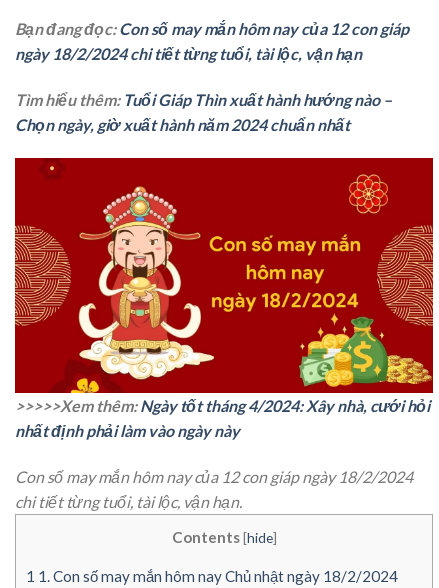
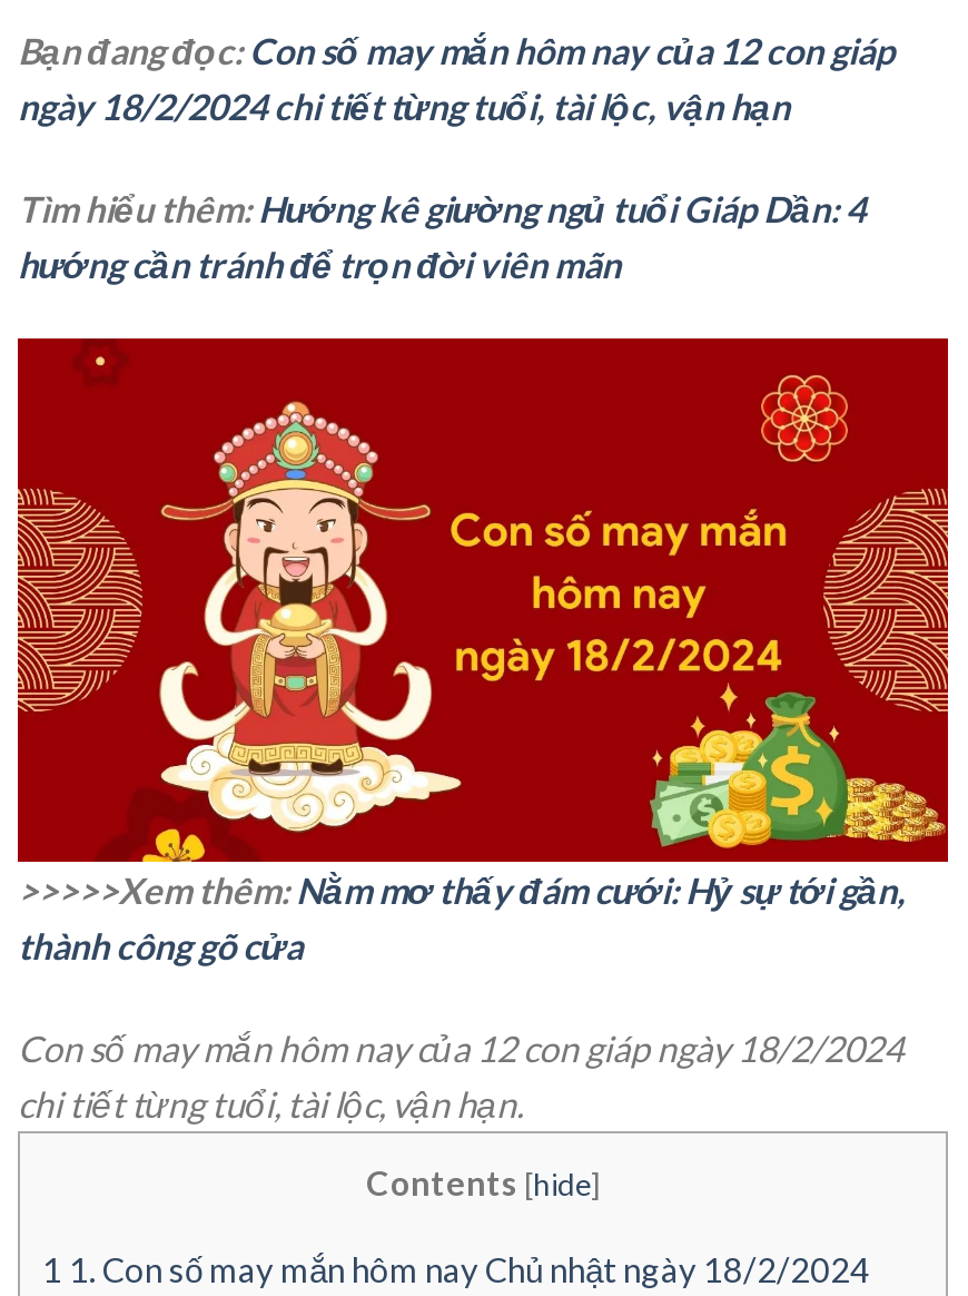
- Tìm hiểu thêm: Tuổi Giáp Thìn xuất hành hướng nào –
- Chọn ngày, giờ xuất hành năm 2024 chuẩn nhất
+ Tìm hiểu thêm: Hướng kê giường ngủ tuổi Giáp Dần: 4
+ hướng cần tránh để trọn đời viên mãn

- >>>>>Xem thêm: Ngày tốt tháng 4/2024: Xây nhà, cưới hỏi
- nhất định phải làm vào ngày này
+ >>>>>Xem thêm: Nằm mơ thấy đám cưới: Hỷ sự tới gần,
+ thành công gõ cửa
